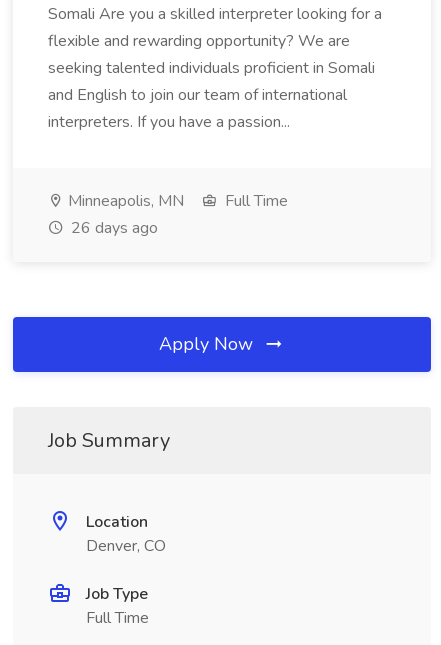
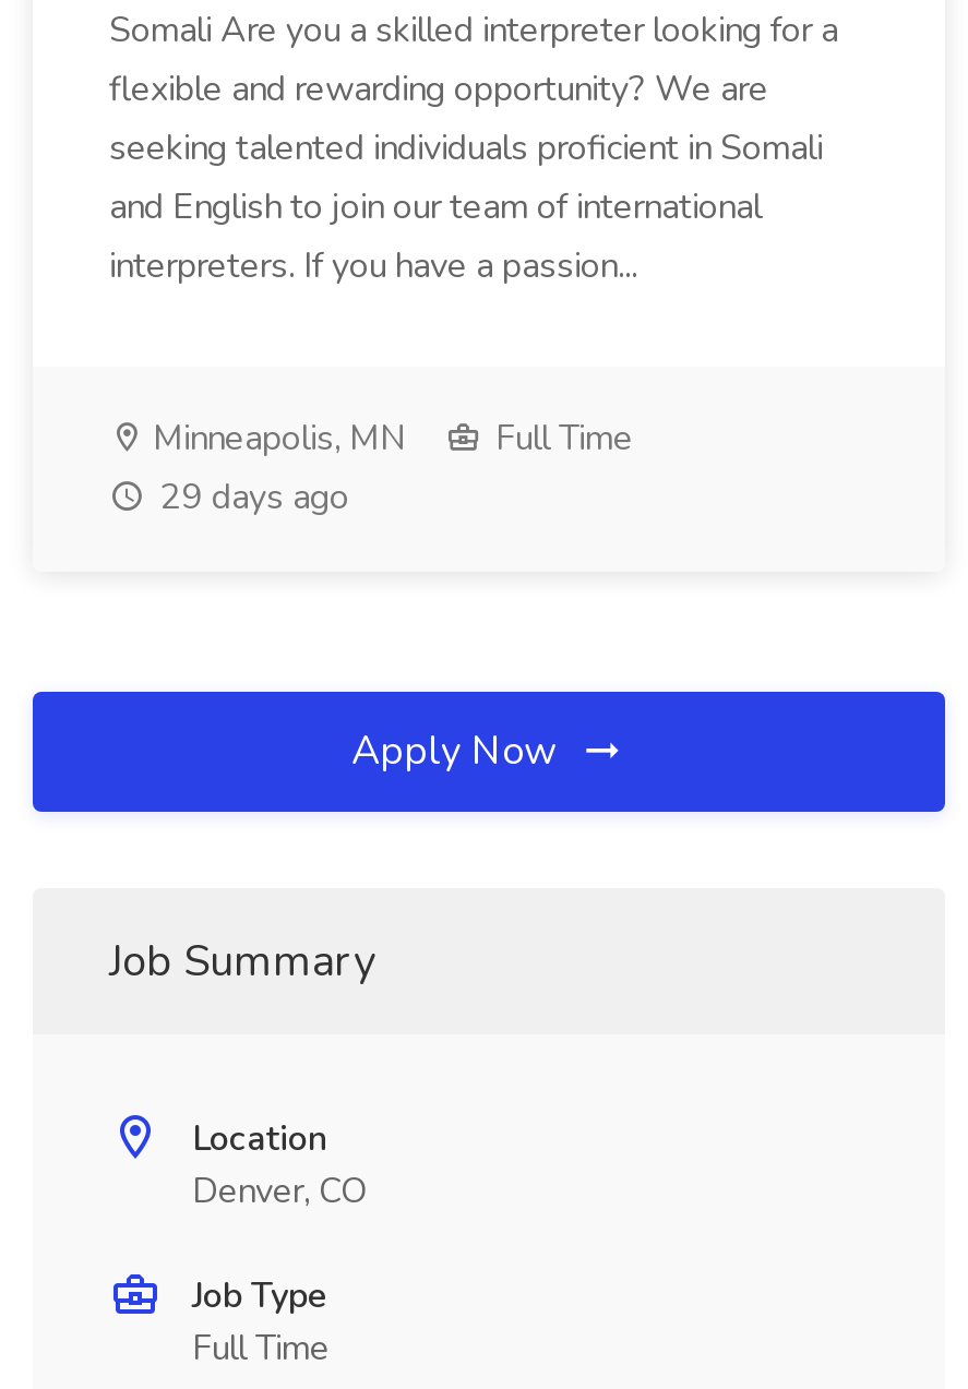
- 26 days ago
+ 29 days ago
